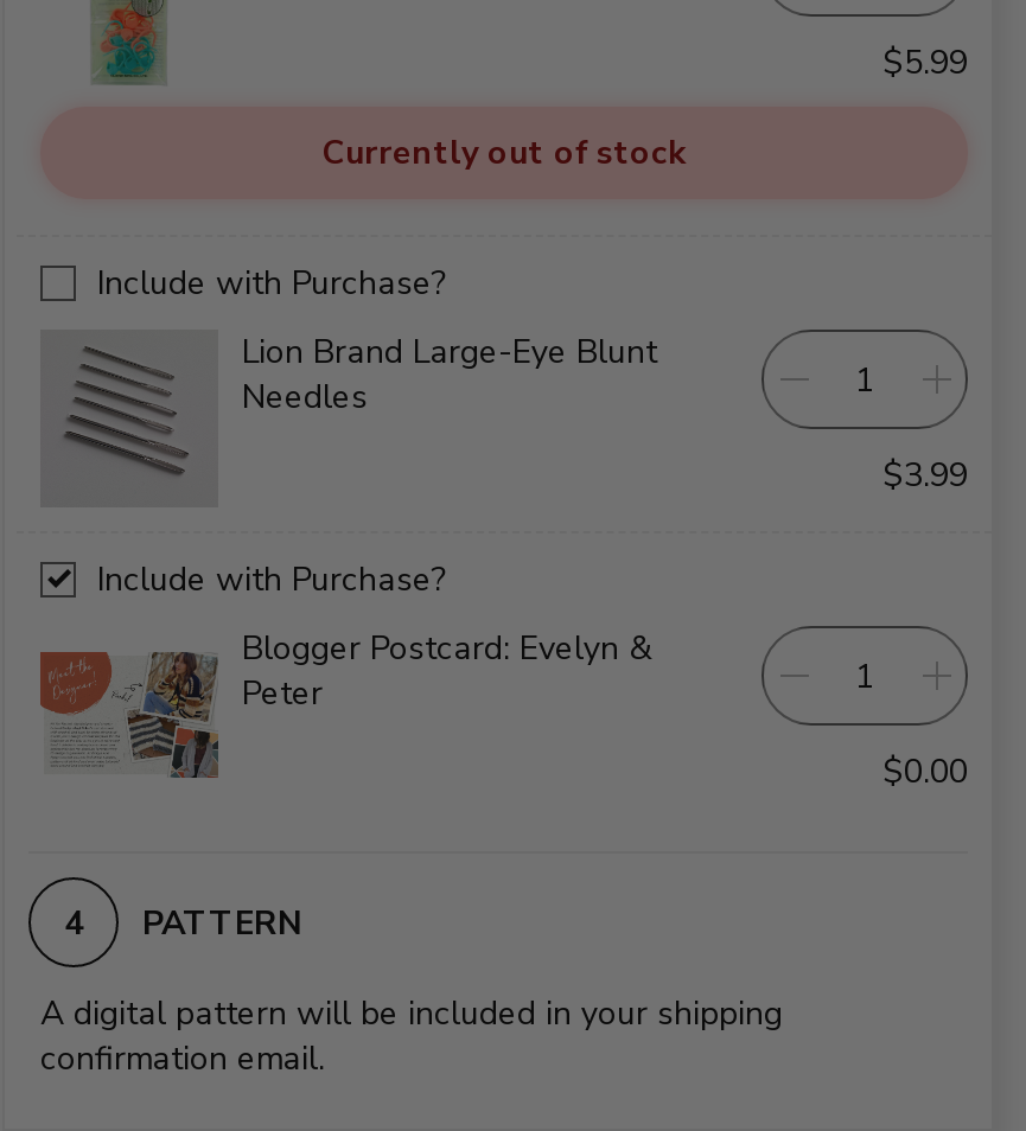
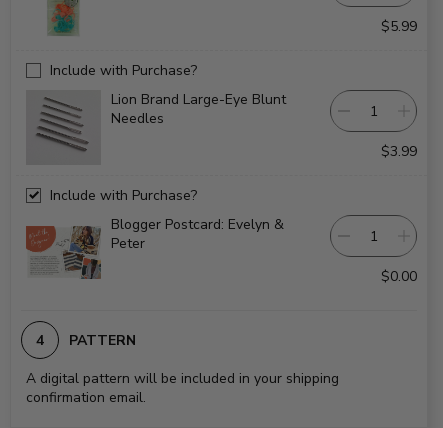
- Currently out of stock
